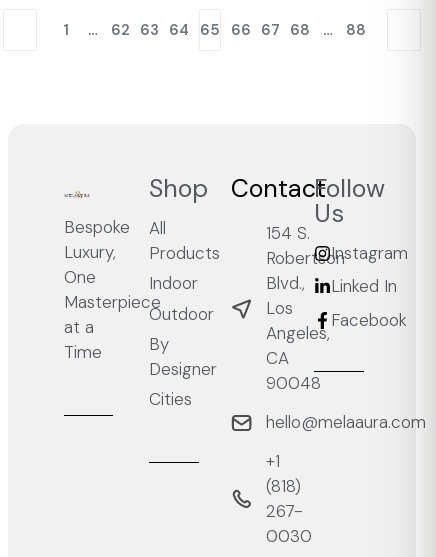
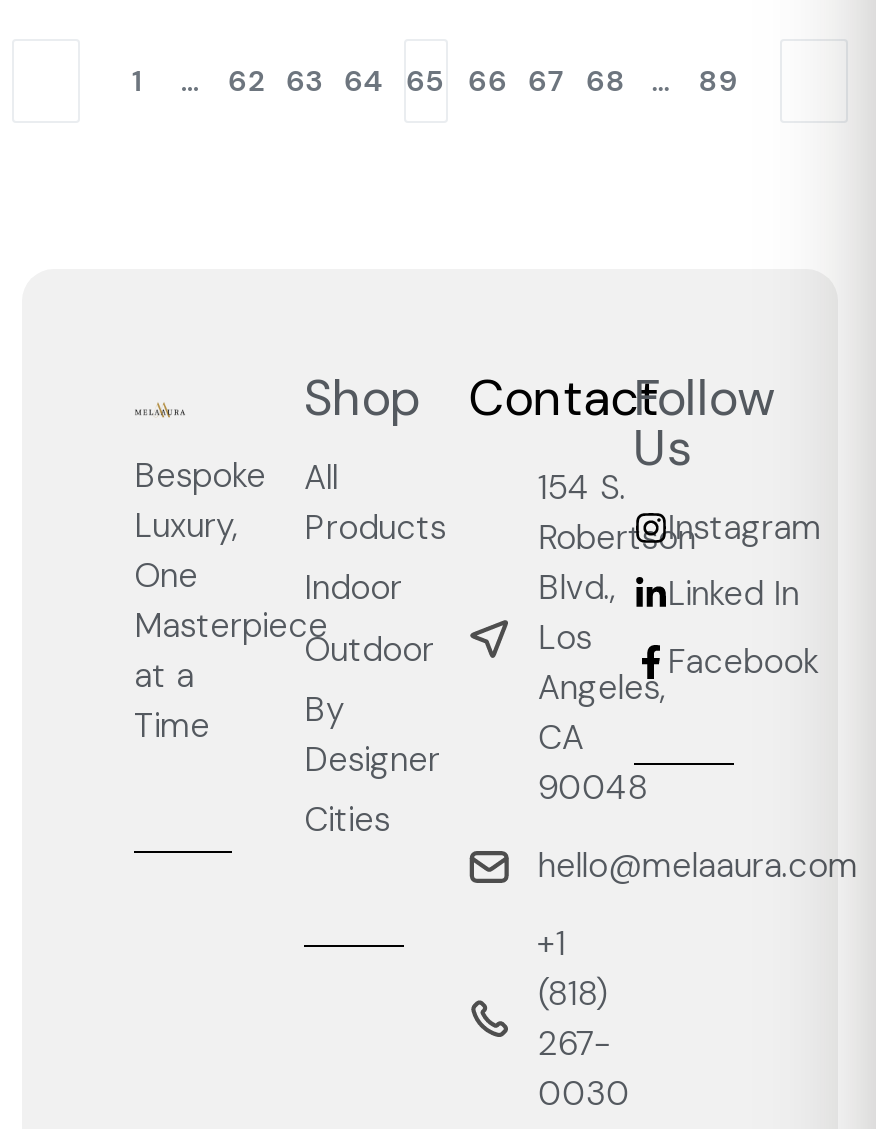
- 88
+ 89
